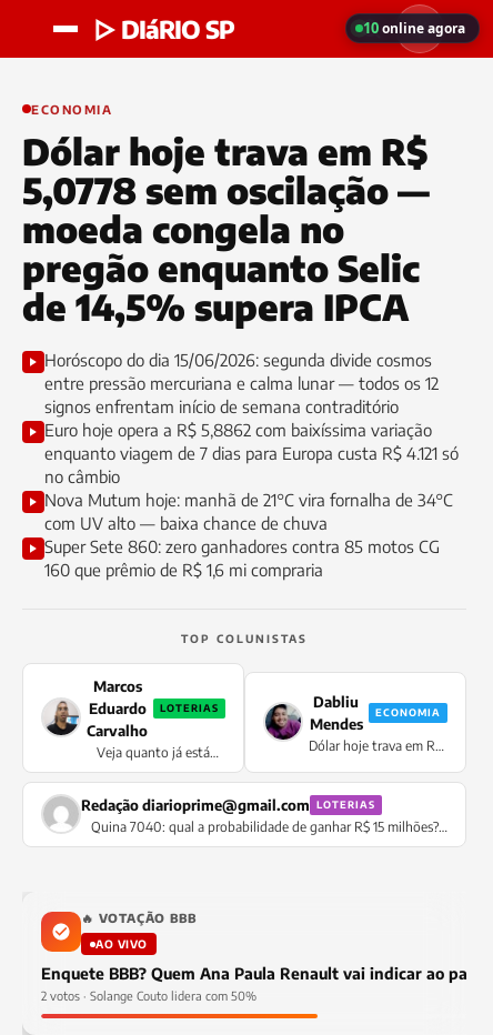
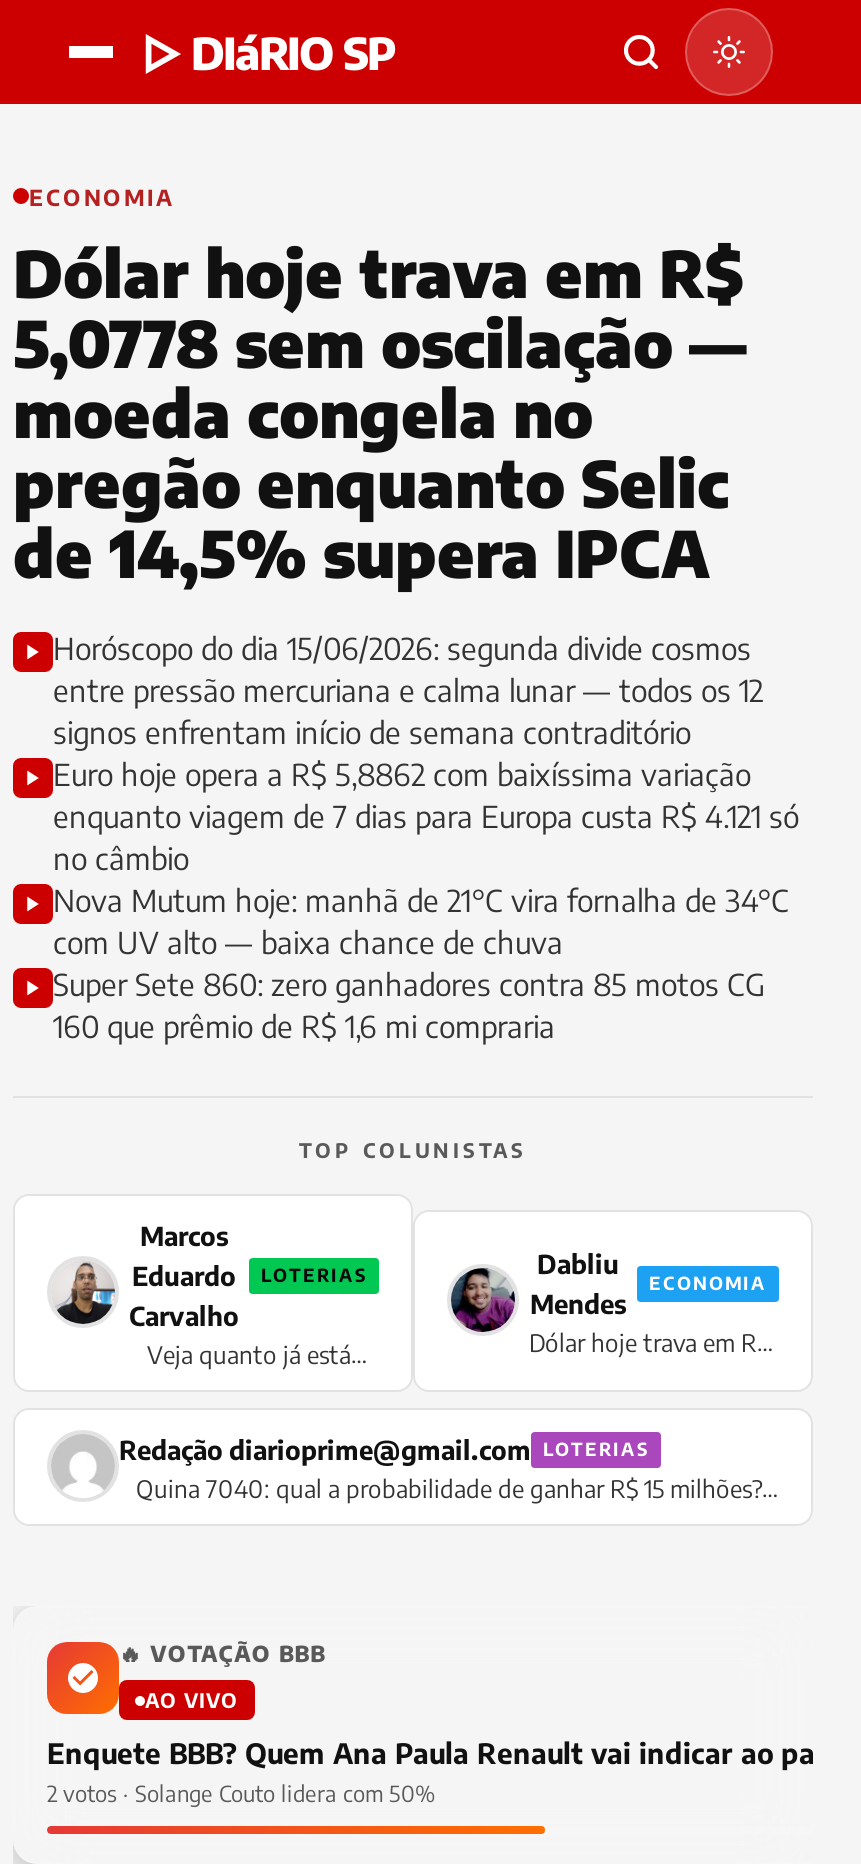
- 10online agora
